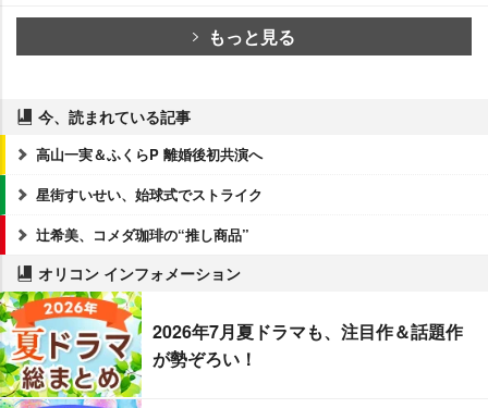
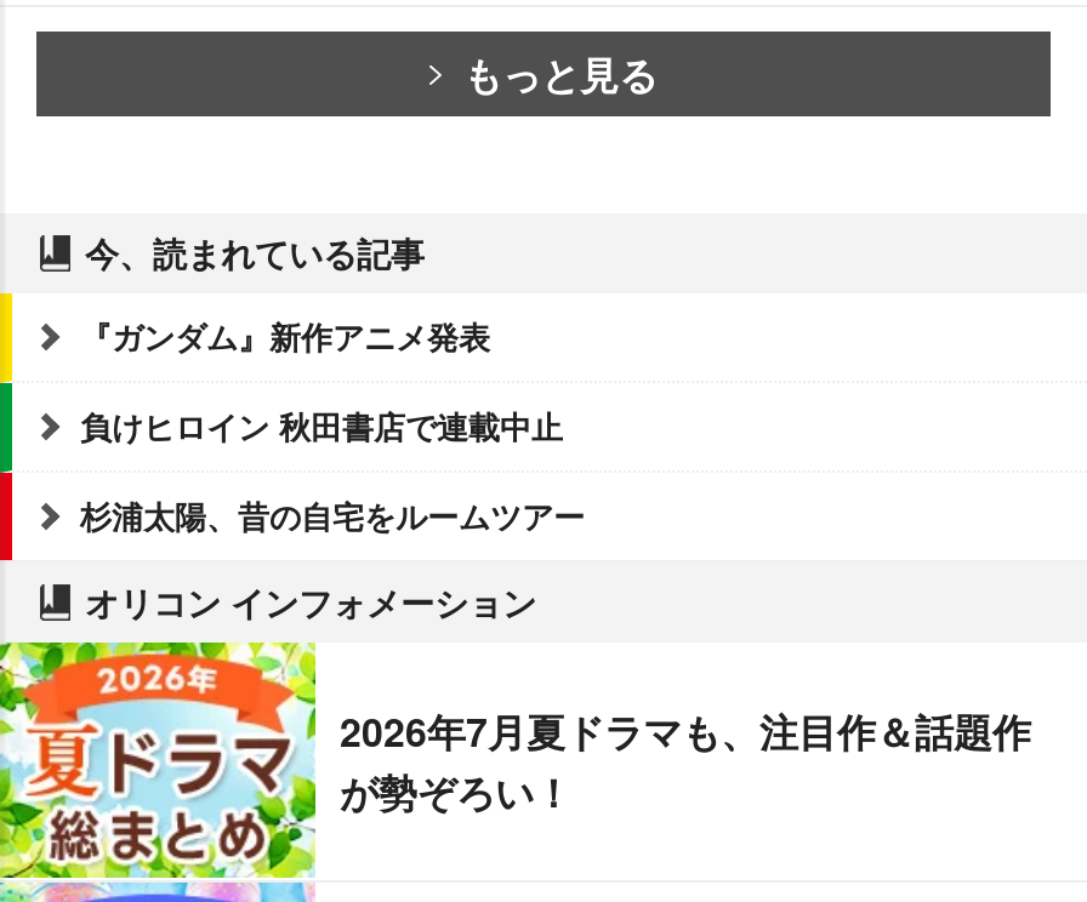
- 高山一実＆ふくらP 離婚後初共演へ
+ 『ガンダム』新作アニメ発表

- 星街すいせい、始球式でストライク
+ 負けヒロイン 秋田書店で連載中止

- 辻希美、コメダ珈琲の“推し商品”
+ 杉浦太陽、昔の自宅をルームツアー
